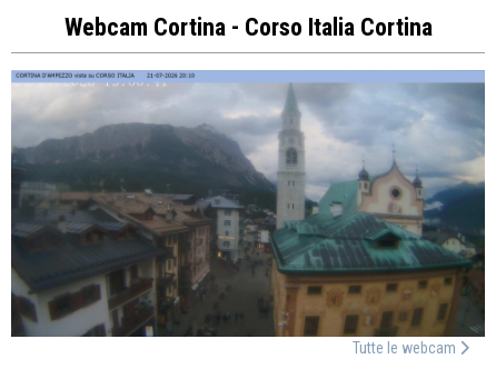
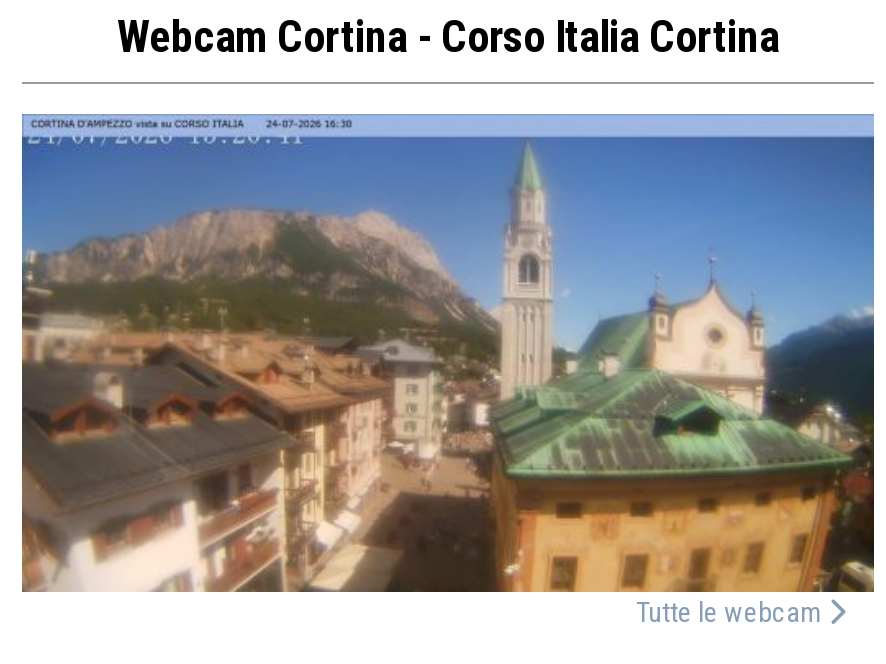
- [image]
+ [image]
